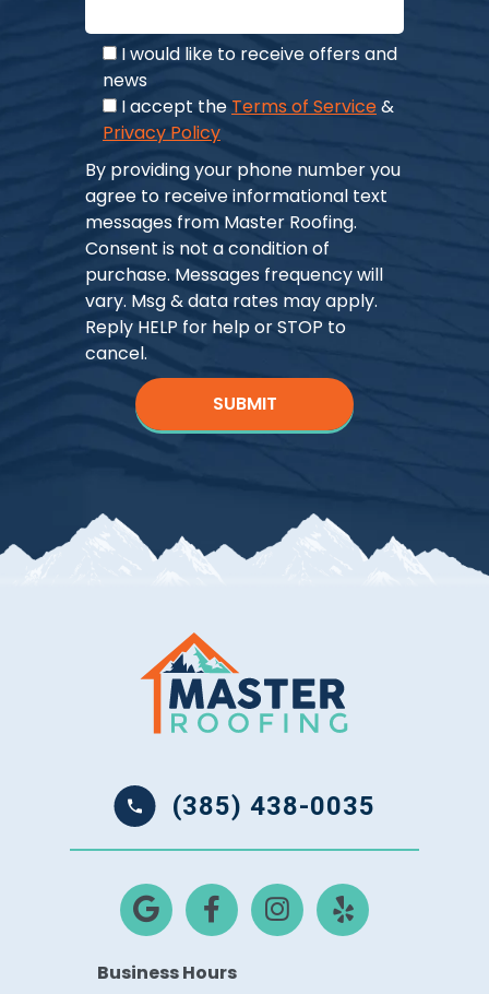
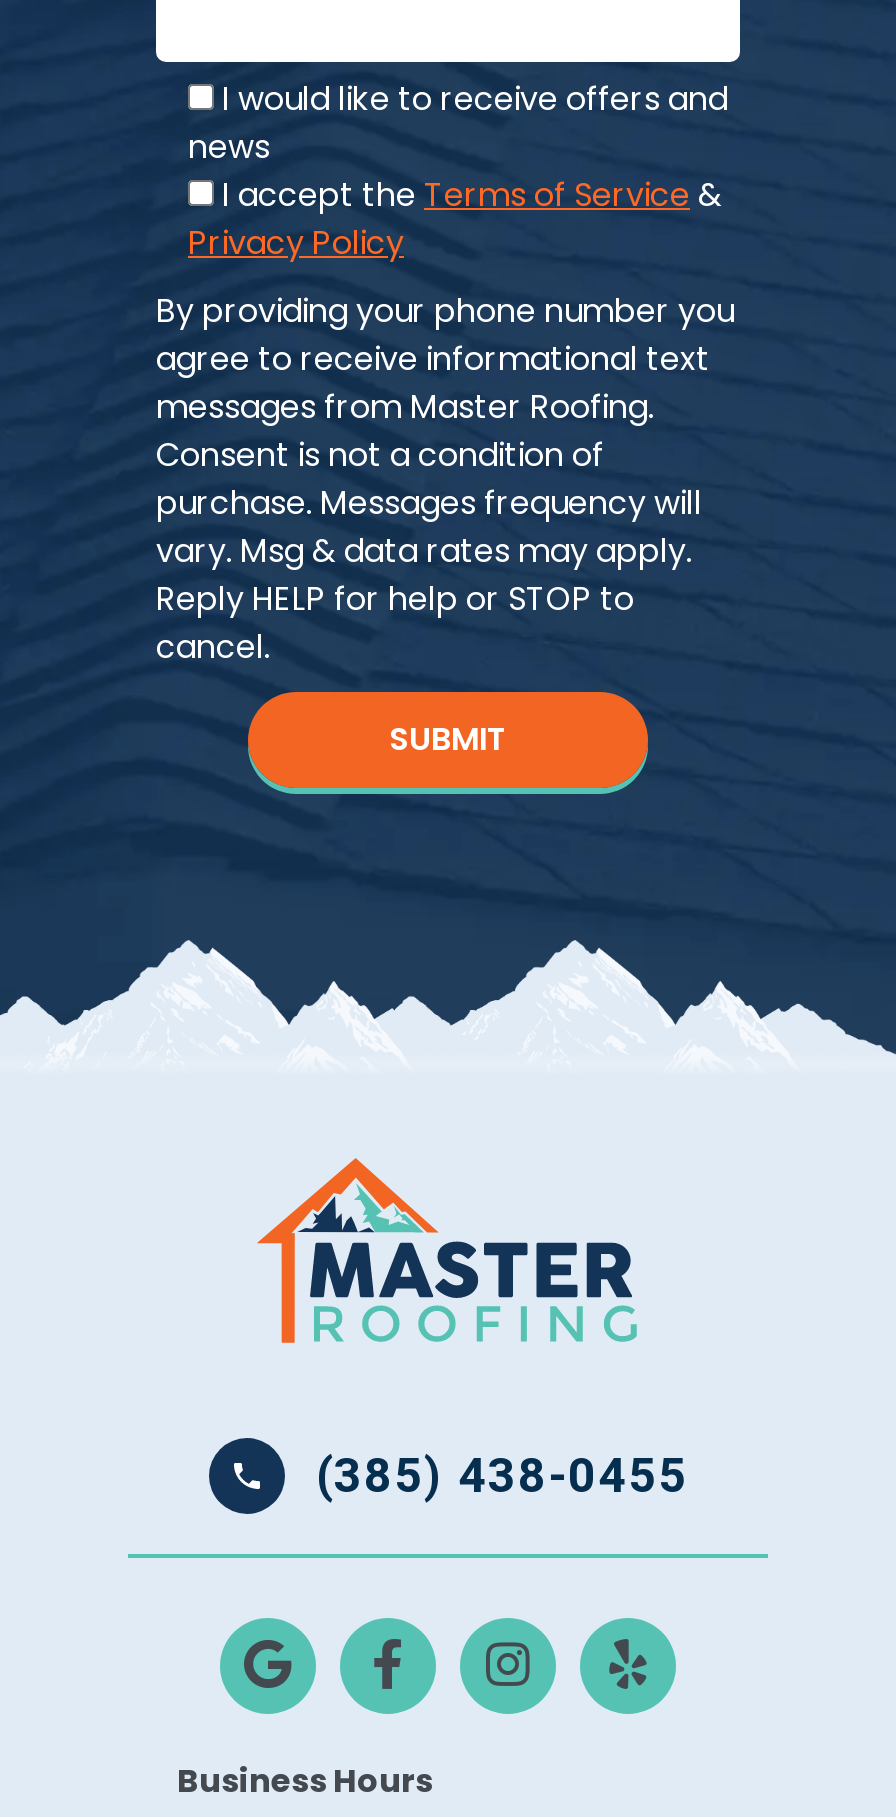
- (385) 438-0035
+ (385) 438-0455
